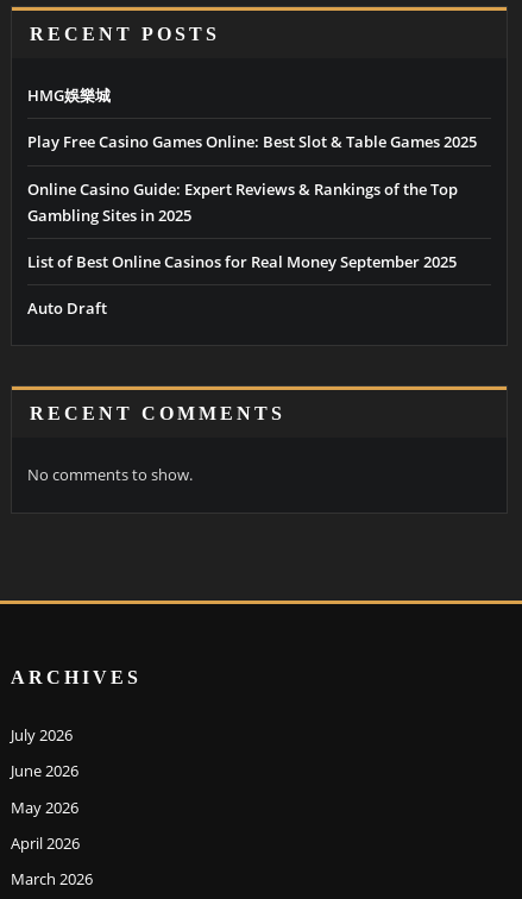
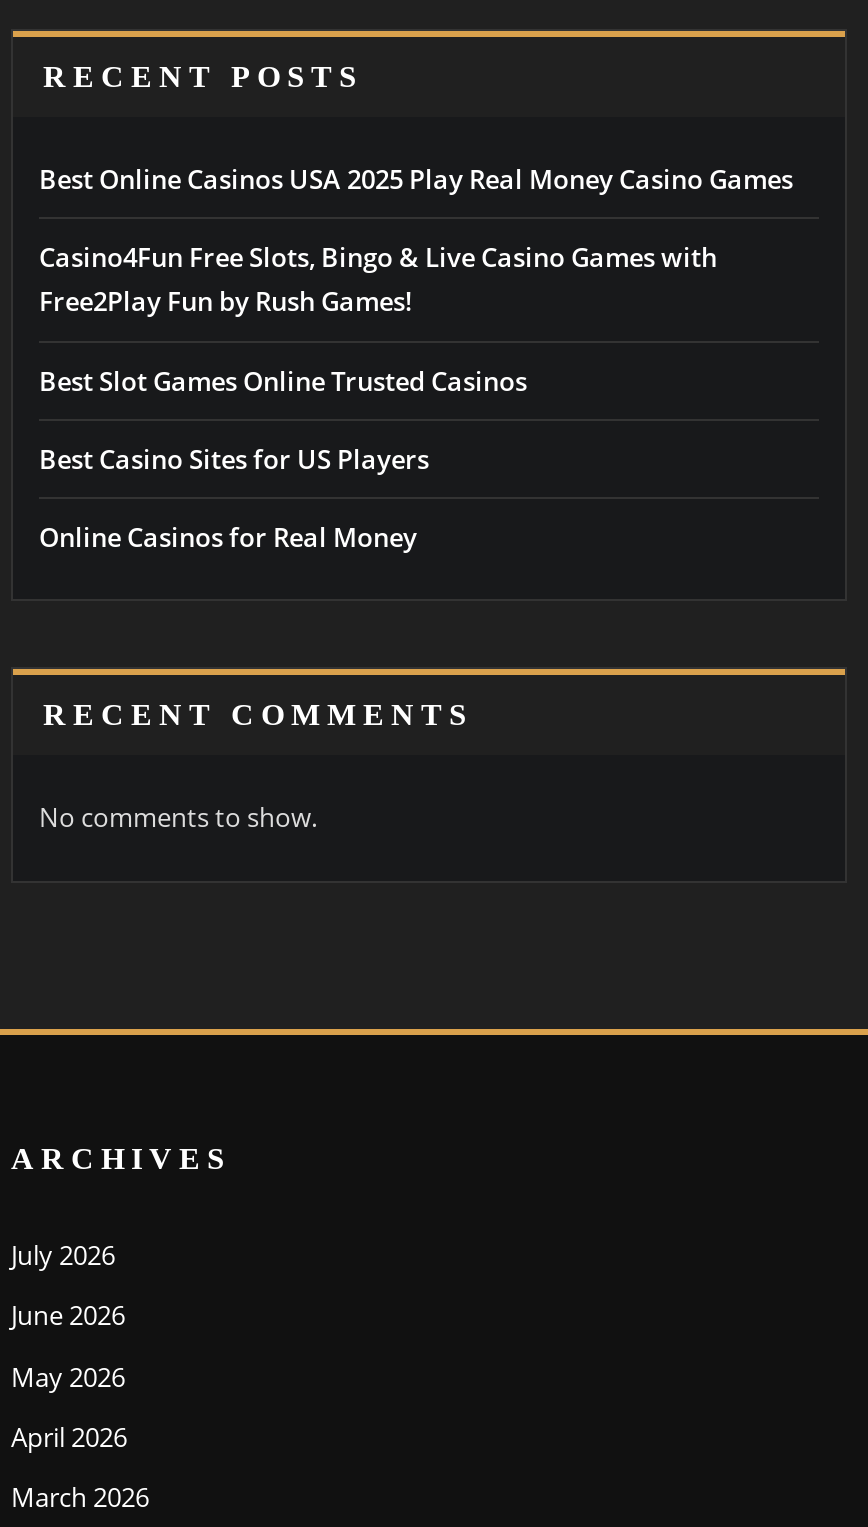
- HMG娛樂城
+ Best Online Casinos USA 2025 Play Real Money Casino Games

- Play Free Casino Games Online: Best Slot & Table Games 2025
+ Casino4Fun Free Slots, Bingo & Live Casino Games with
+ Free2Play Fun by Rush Games!

- Online Casino Guide: Expert Reviews & Rankings of the Top
- Gambling Sites in 2025
+ Best Slot Games Online Trusted Casinos

- List of Best Online Casinos for Real Money September 2025
+ Best Casino Sites for US Players

- Auto Draft
+ Online Casinos for Real Money
